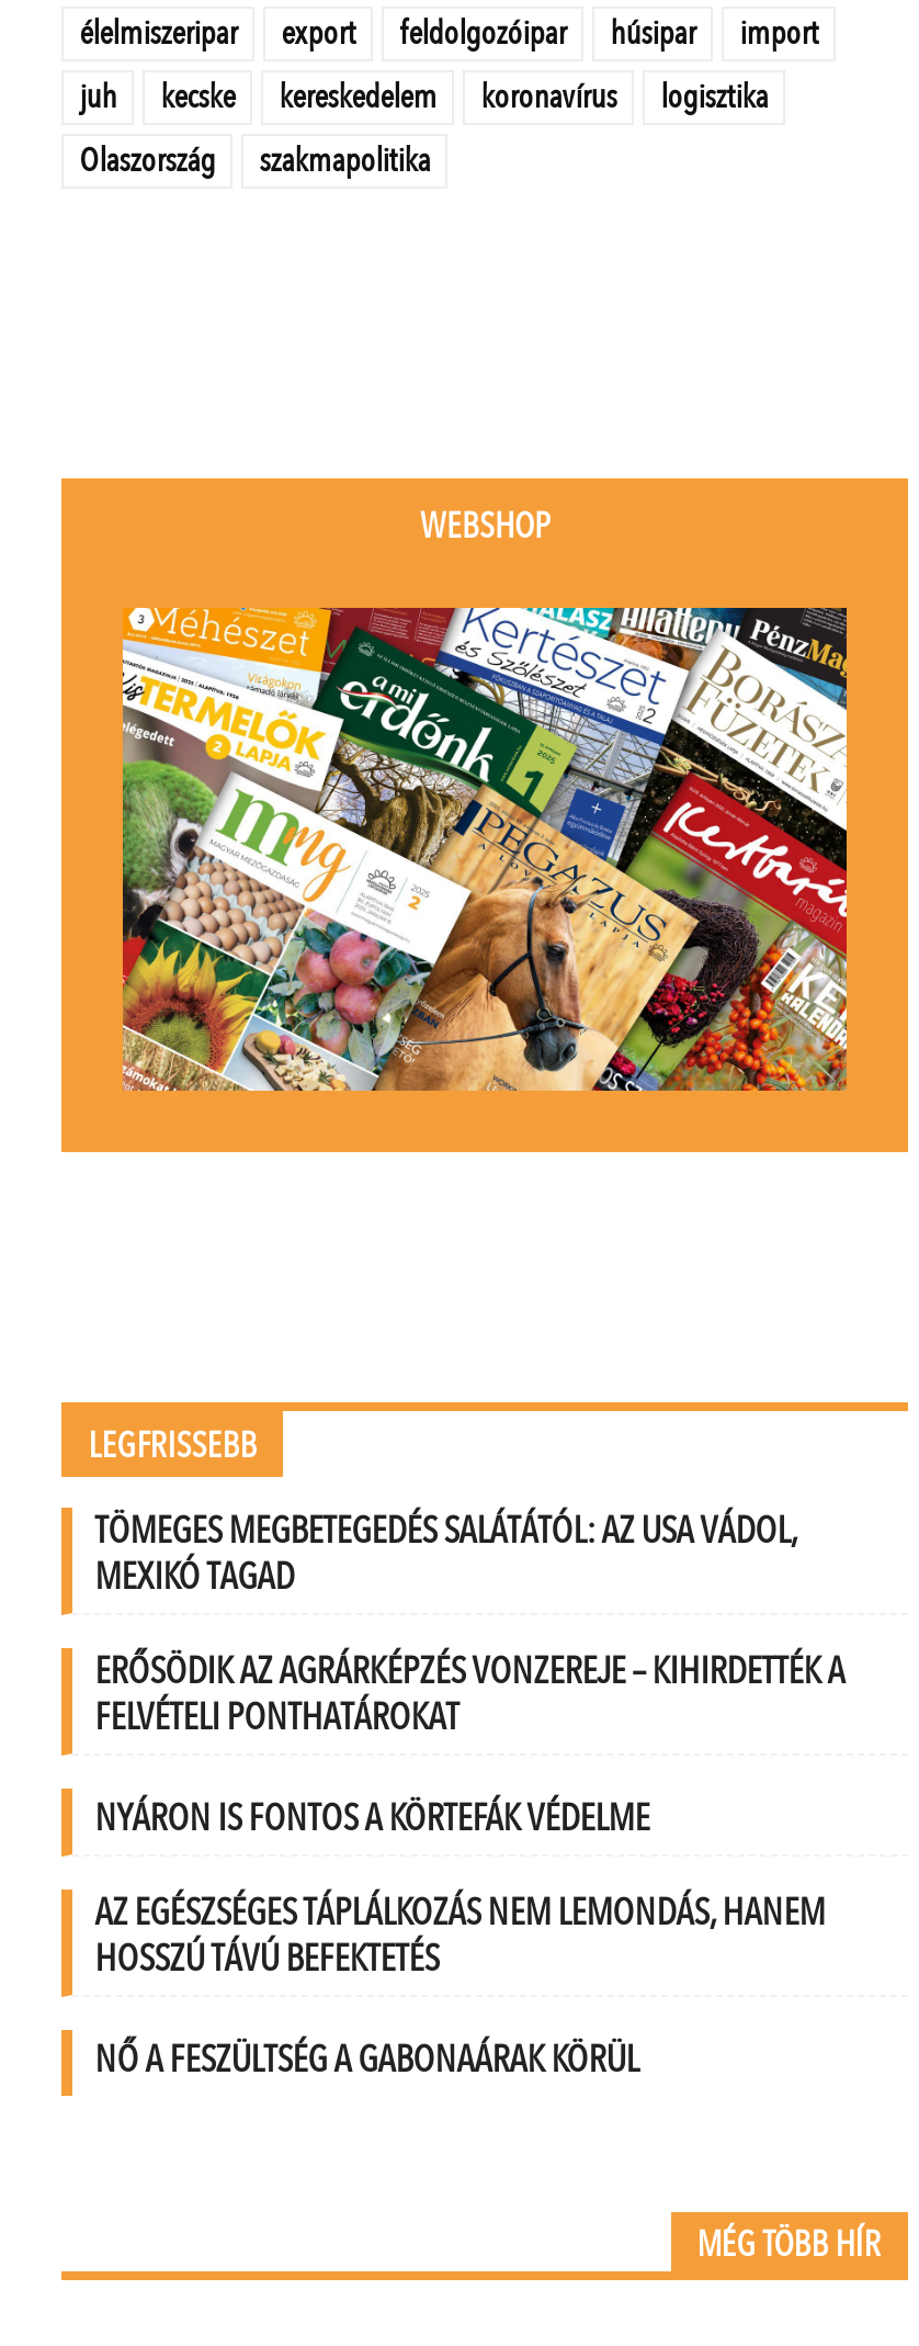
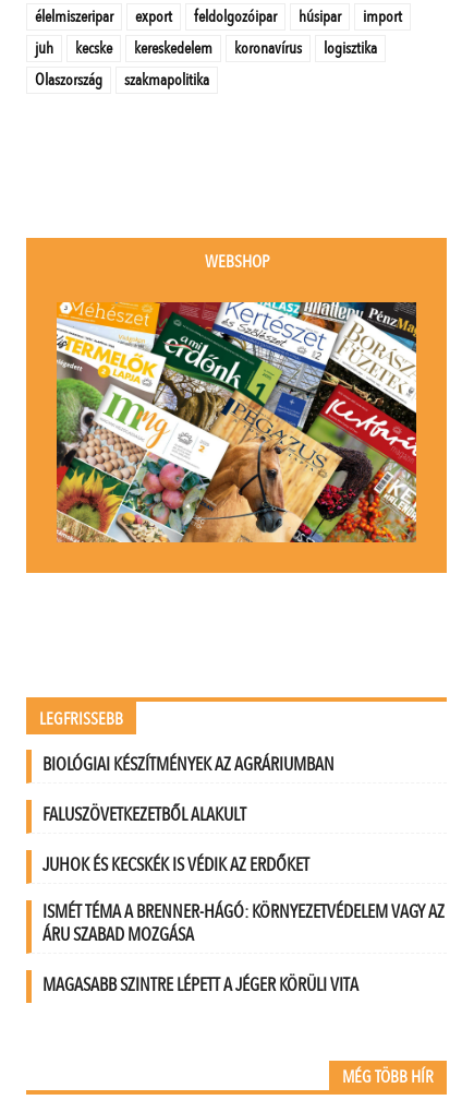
- TÖMEGES MEGBETEGEDÉS SALÁTÁTÓL: AZ USA VÁDOL,
- MEXIKÓ TAGAD
+ BIOLÓGIAI KÉSZÍTMÉNYEK AZ AGRÁRIUMBAN

- ERŐSÖDIK AZ AGRÁRKÉPZÉS VONZEREJE – KIHIRDETTÉK A
- FELVÉTELI PONTHATÁROKAT
+ FALUSZÖVETKEZETBŐL ALAKULT

- NYÁRON IS FONTOS A KÖRTEFÁK VÉDELME
+ JUHOK ÉS KECSKÉK IS VÉDIK AZ ERDŐKET

- AZ EGÉSZSÉGES TÁPLÁLKOZÁS NEM LEMONDÁS, HANEM
- HOSSZÚ TÁVÚ BEFEKTETÉS
+ ISMÉT TÉMA A BRENNER-HÁGÓ: KÖRNYEZETVÉDELEM VAGY AZ
+ ÁRU SZABAD MOZGÁSA

- NŐ A FESZÜLTSÉG A GABONAÁRAK KÖRÜL
+ MAGASABB SZINTRE LÉPETT A JÉGER KÖRÜLI VITA
